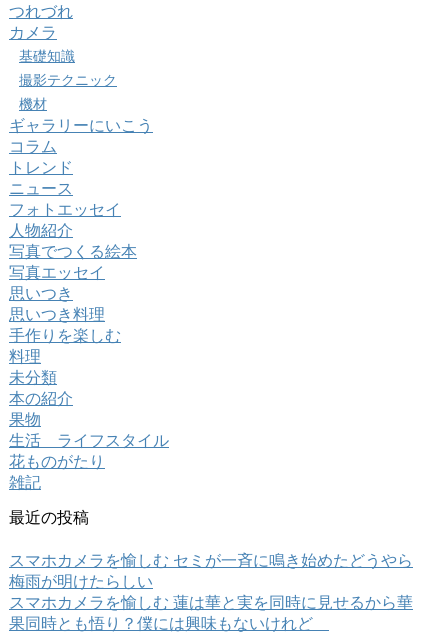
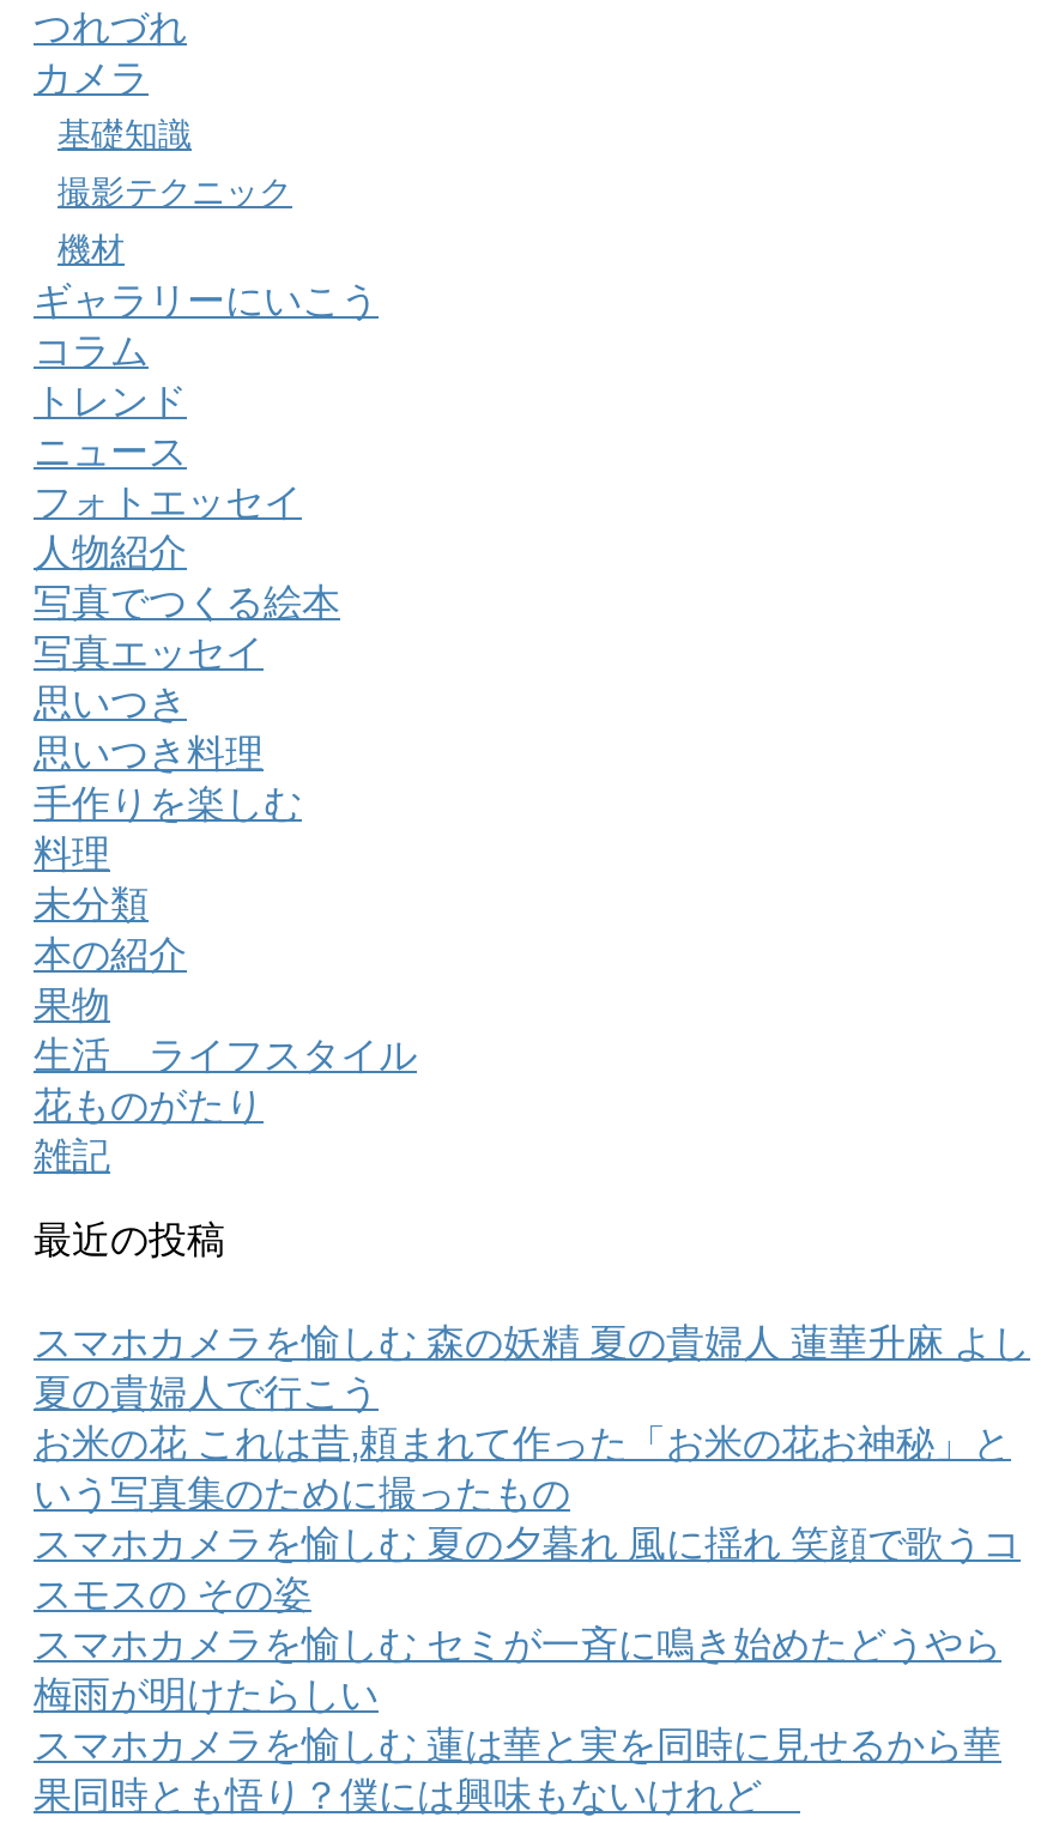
+ スマホカメラを愉しむ 森の妖精 夏の貴婦人 蓮華升麻 よし
+ 夏の貴婦人で行こう
+ お米の花 これは昔,頼まれて作った「お米の花お神秘」と
+ いう写真集のために撮ったもの
+ スマホカメラを愉しむ 夏の夕暮れ 風に揺れ 笑顔で歌うコ
+ スモスの その姿
